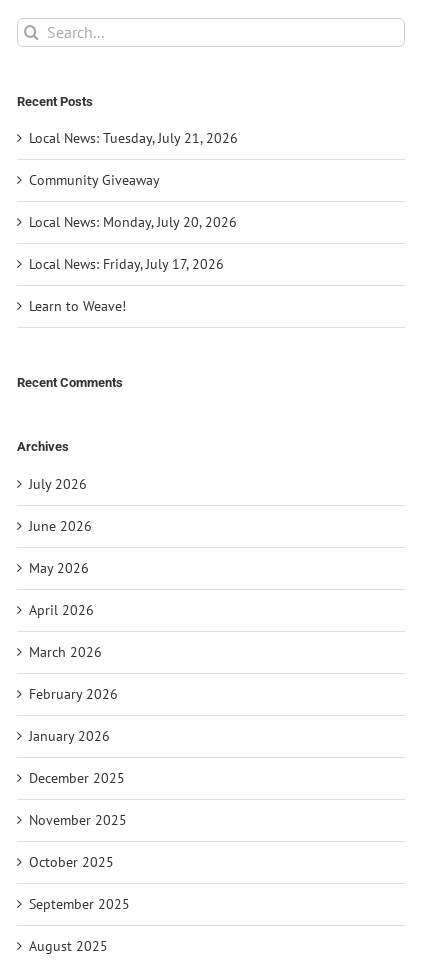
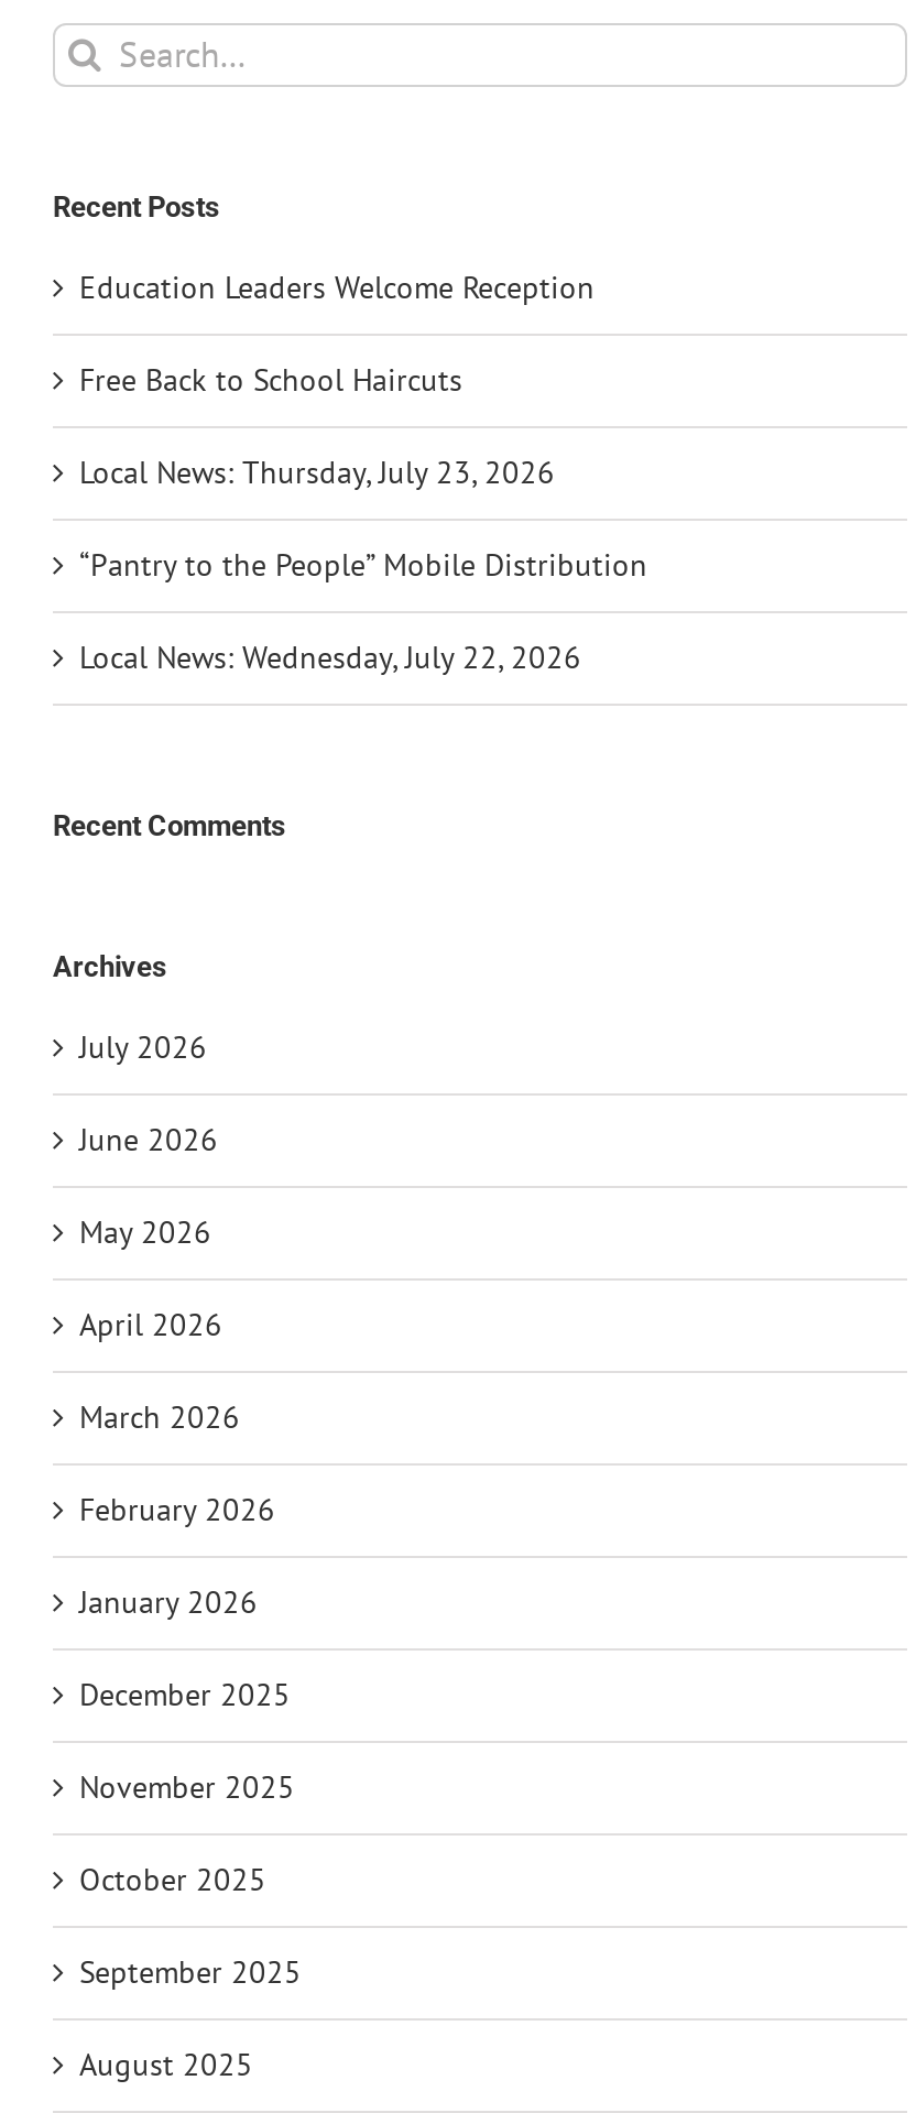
- Local News: Tuesday, July 21, 2026
+ Education Leaders Welcome Reception

- Community Giveaway
+ Free Back to School Haircuts

- Local News: Monday, July 20, 2026
+ Local News: Thursday, July 23, 2026

- Local News: Friday, July 17, 2026
+ “Pantry to the People” Mobile Distribution

- Learn to Weave!
+ Local News: Wednesday, July 22, 2026
